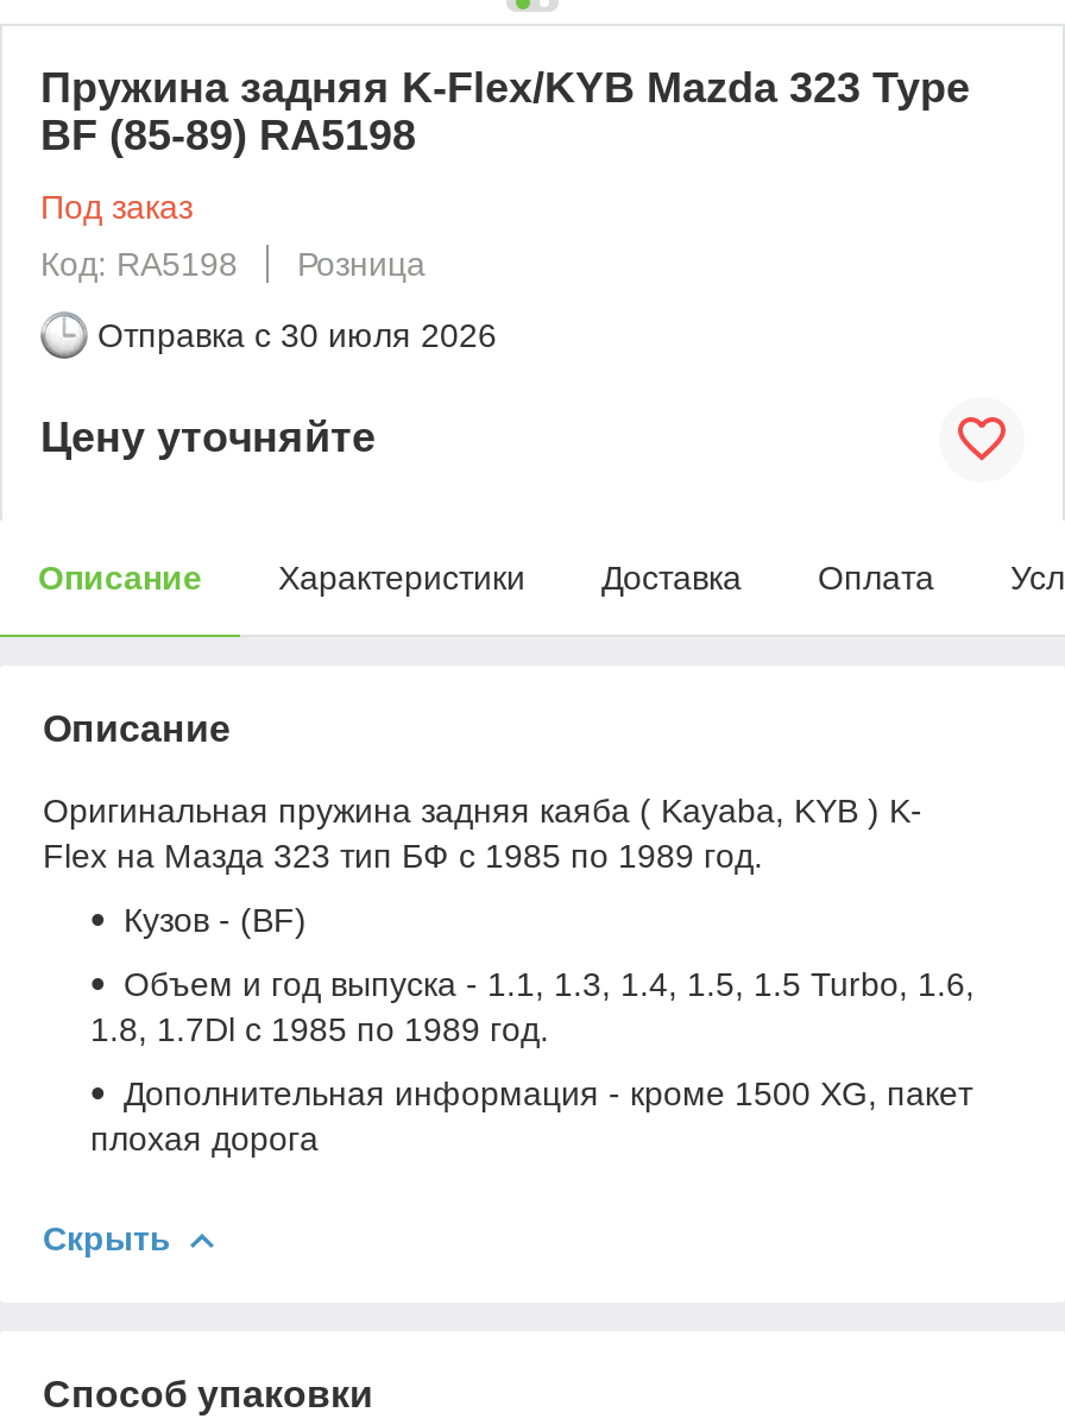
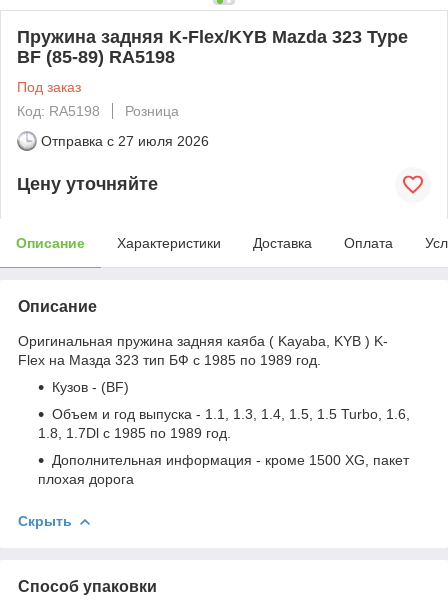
- Отправка с 30 июля 2026
+ Отправка с 27 июля 2026
